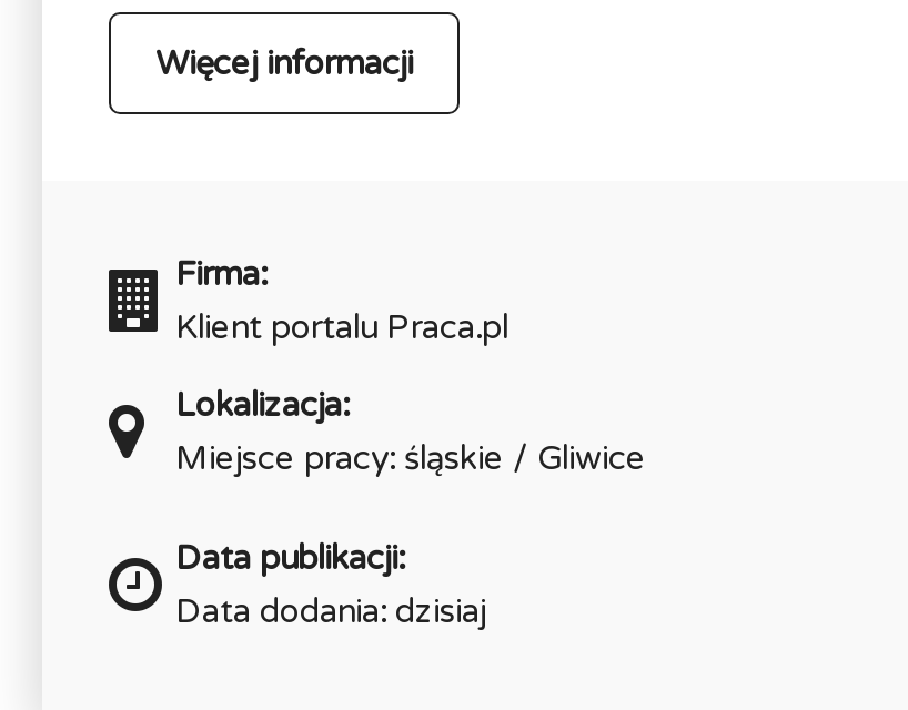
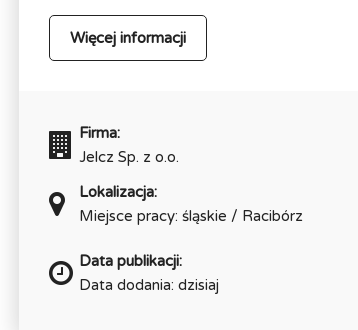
- Klient portalu Praca.pl
+ Jelcz Sp. z o.o.

- Miejsce pracy: śląskie / Gliwice
+ Miejsce pracy: śląskie / Racibórz
